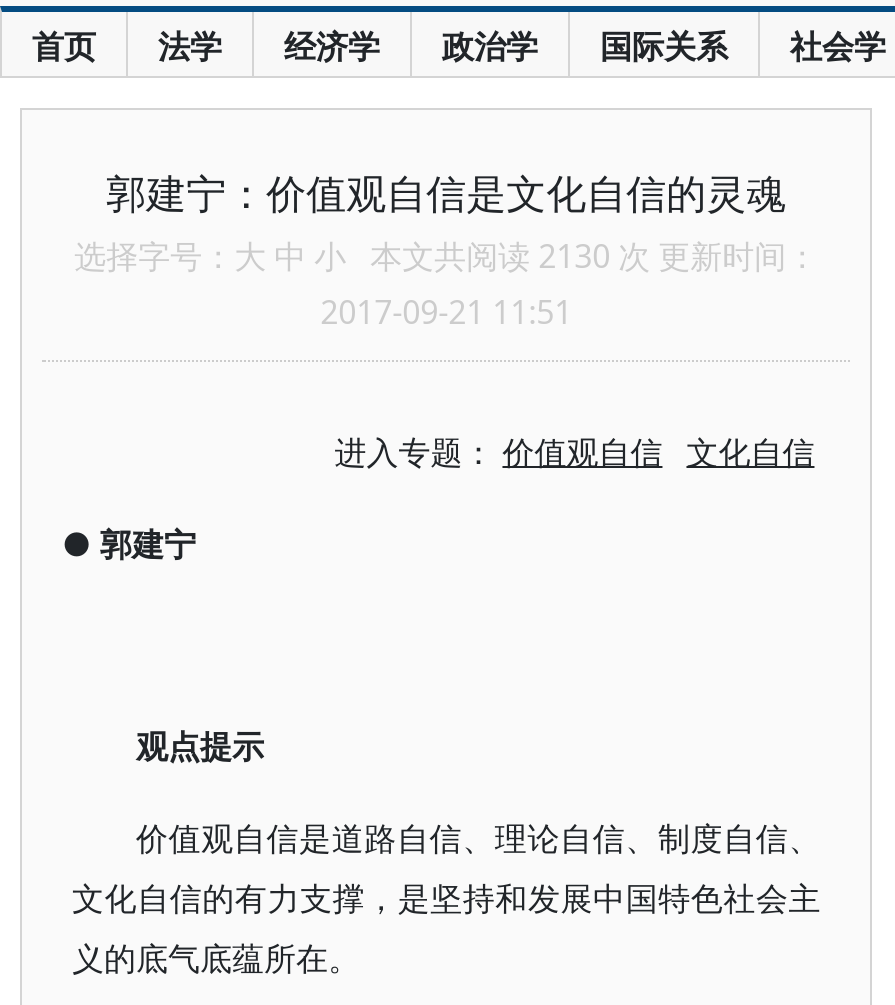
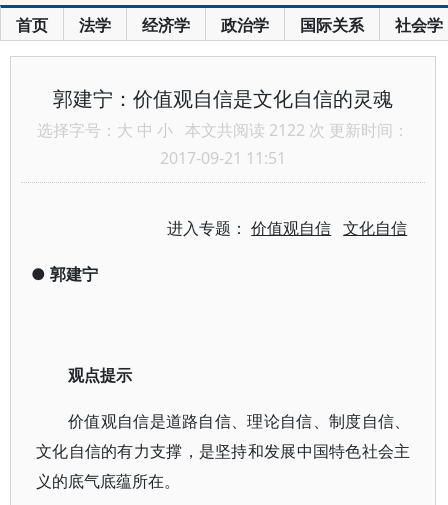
- 选择字号：大 中 小本文共阅读 2130 次 更新时间：
+ 选择字号：大 中 小本文共阅读 2122 次 更新时间：
